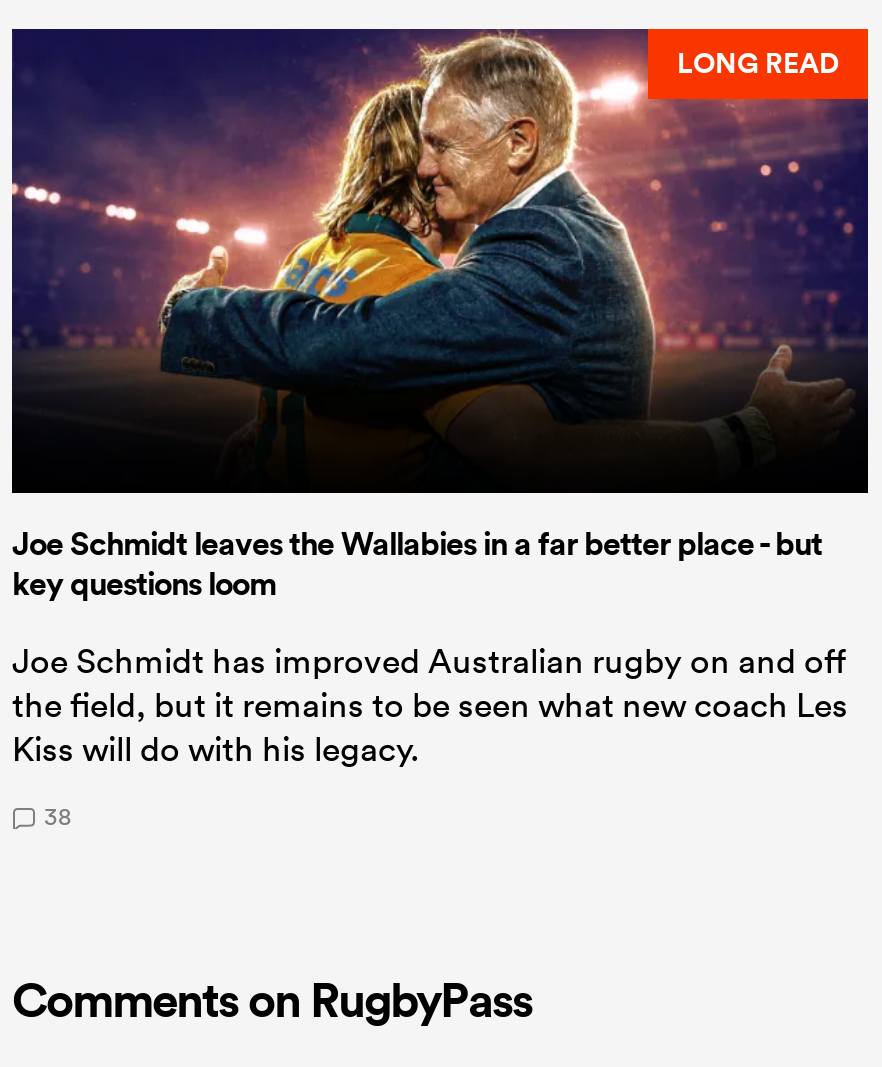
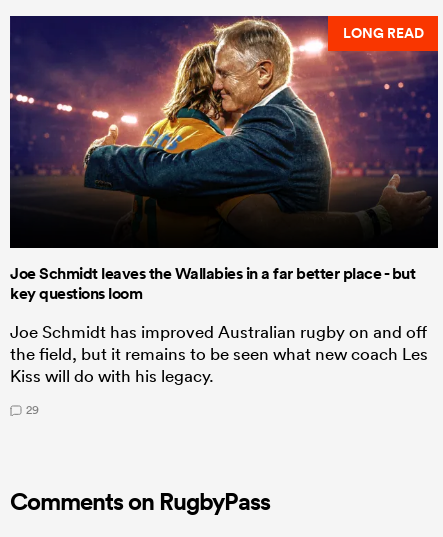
- 38
+ 29
